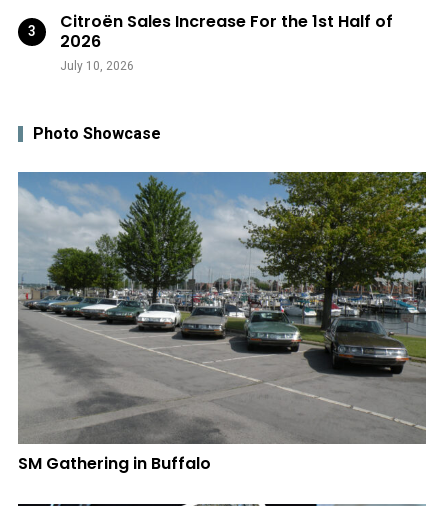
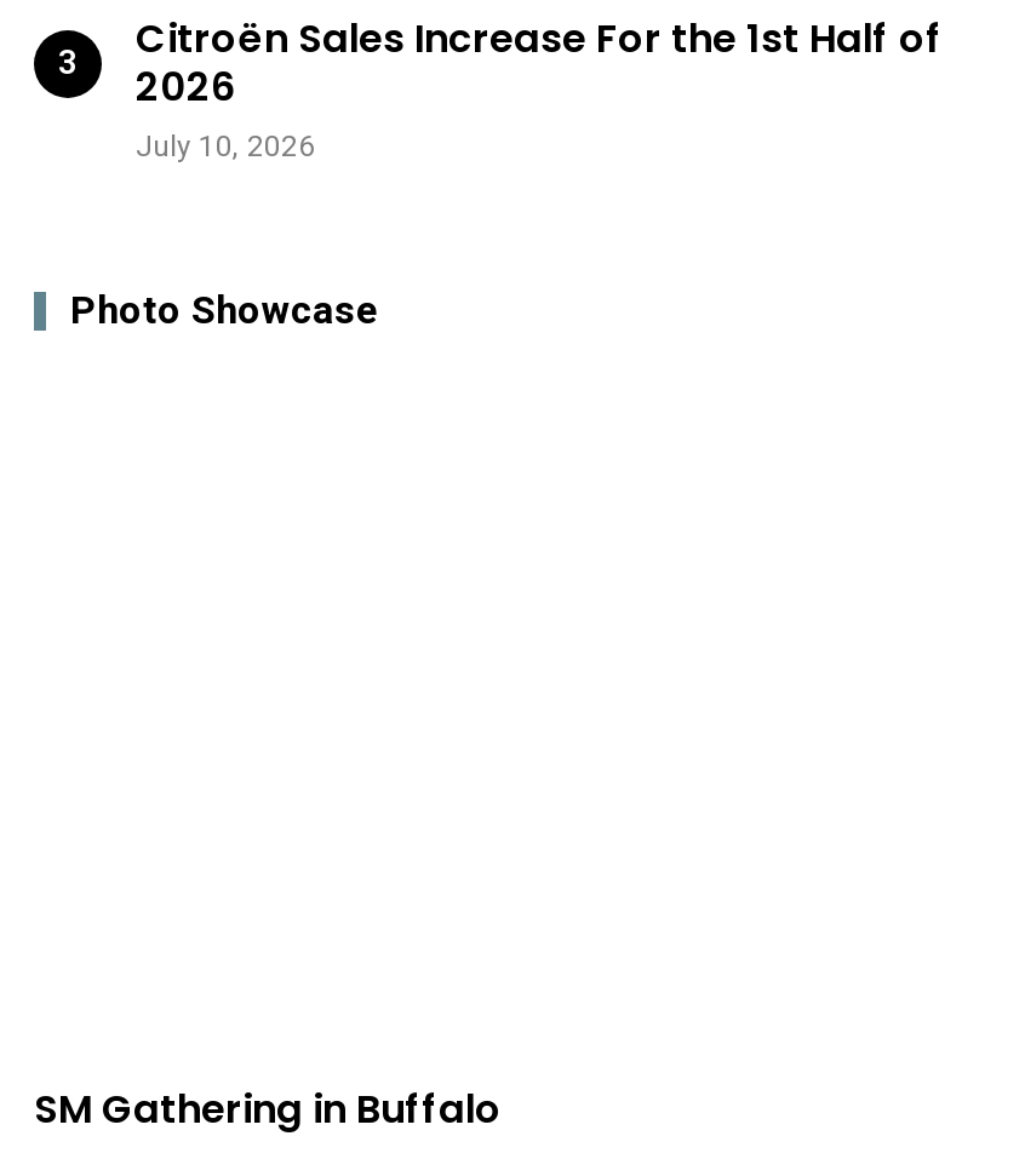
- [image]
